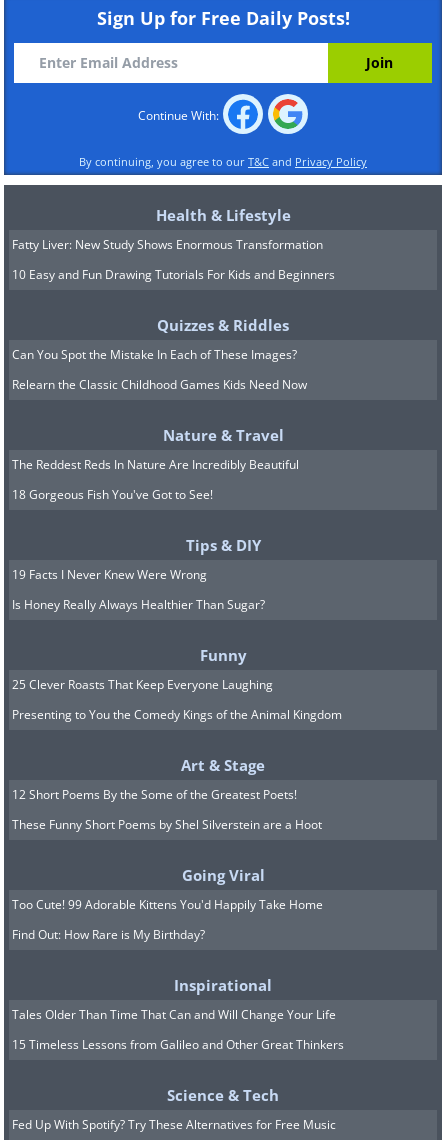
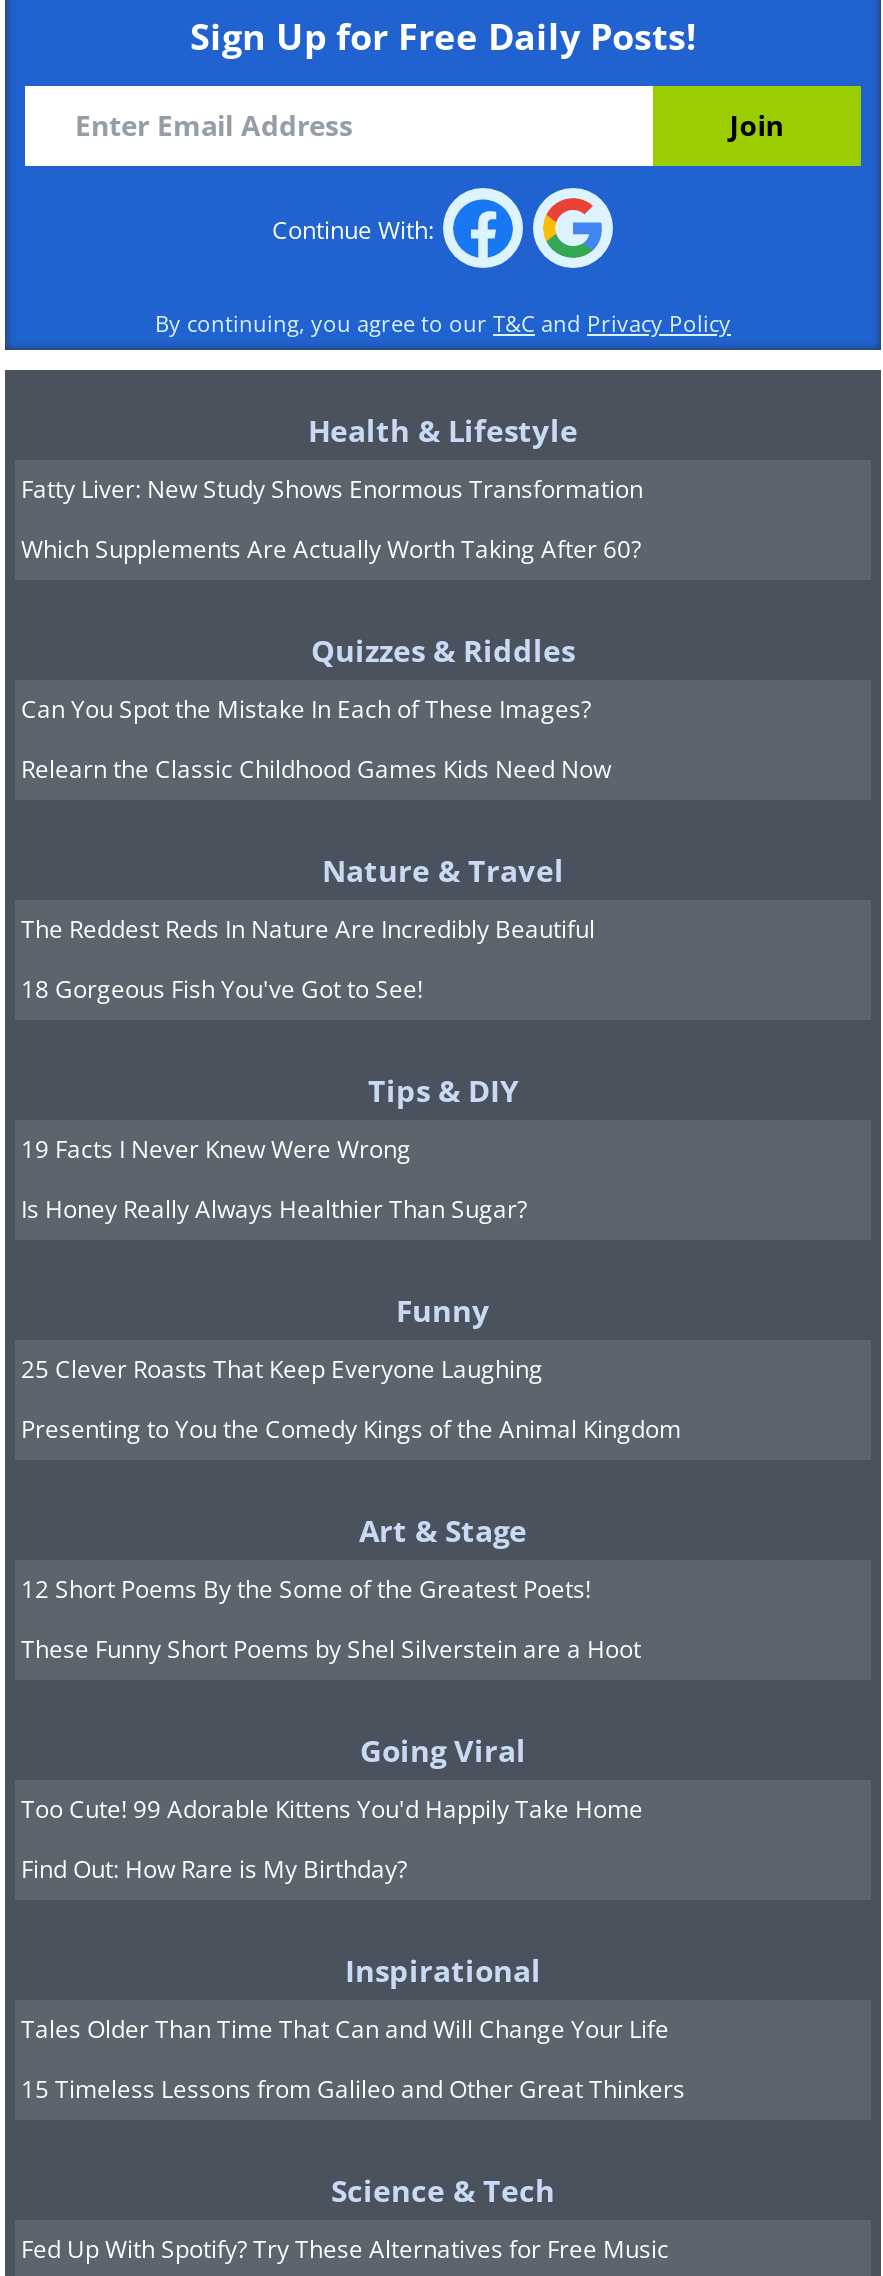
- 10 Easy and Fun Drawing Tutorials For Kids and Beginners
+ Which Supplements Are Actually Worth Taking After 60?
